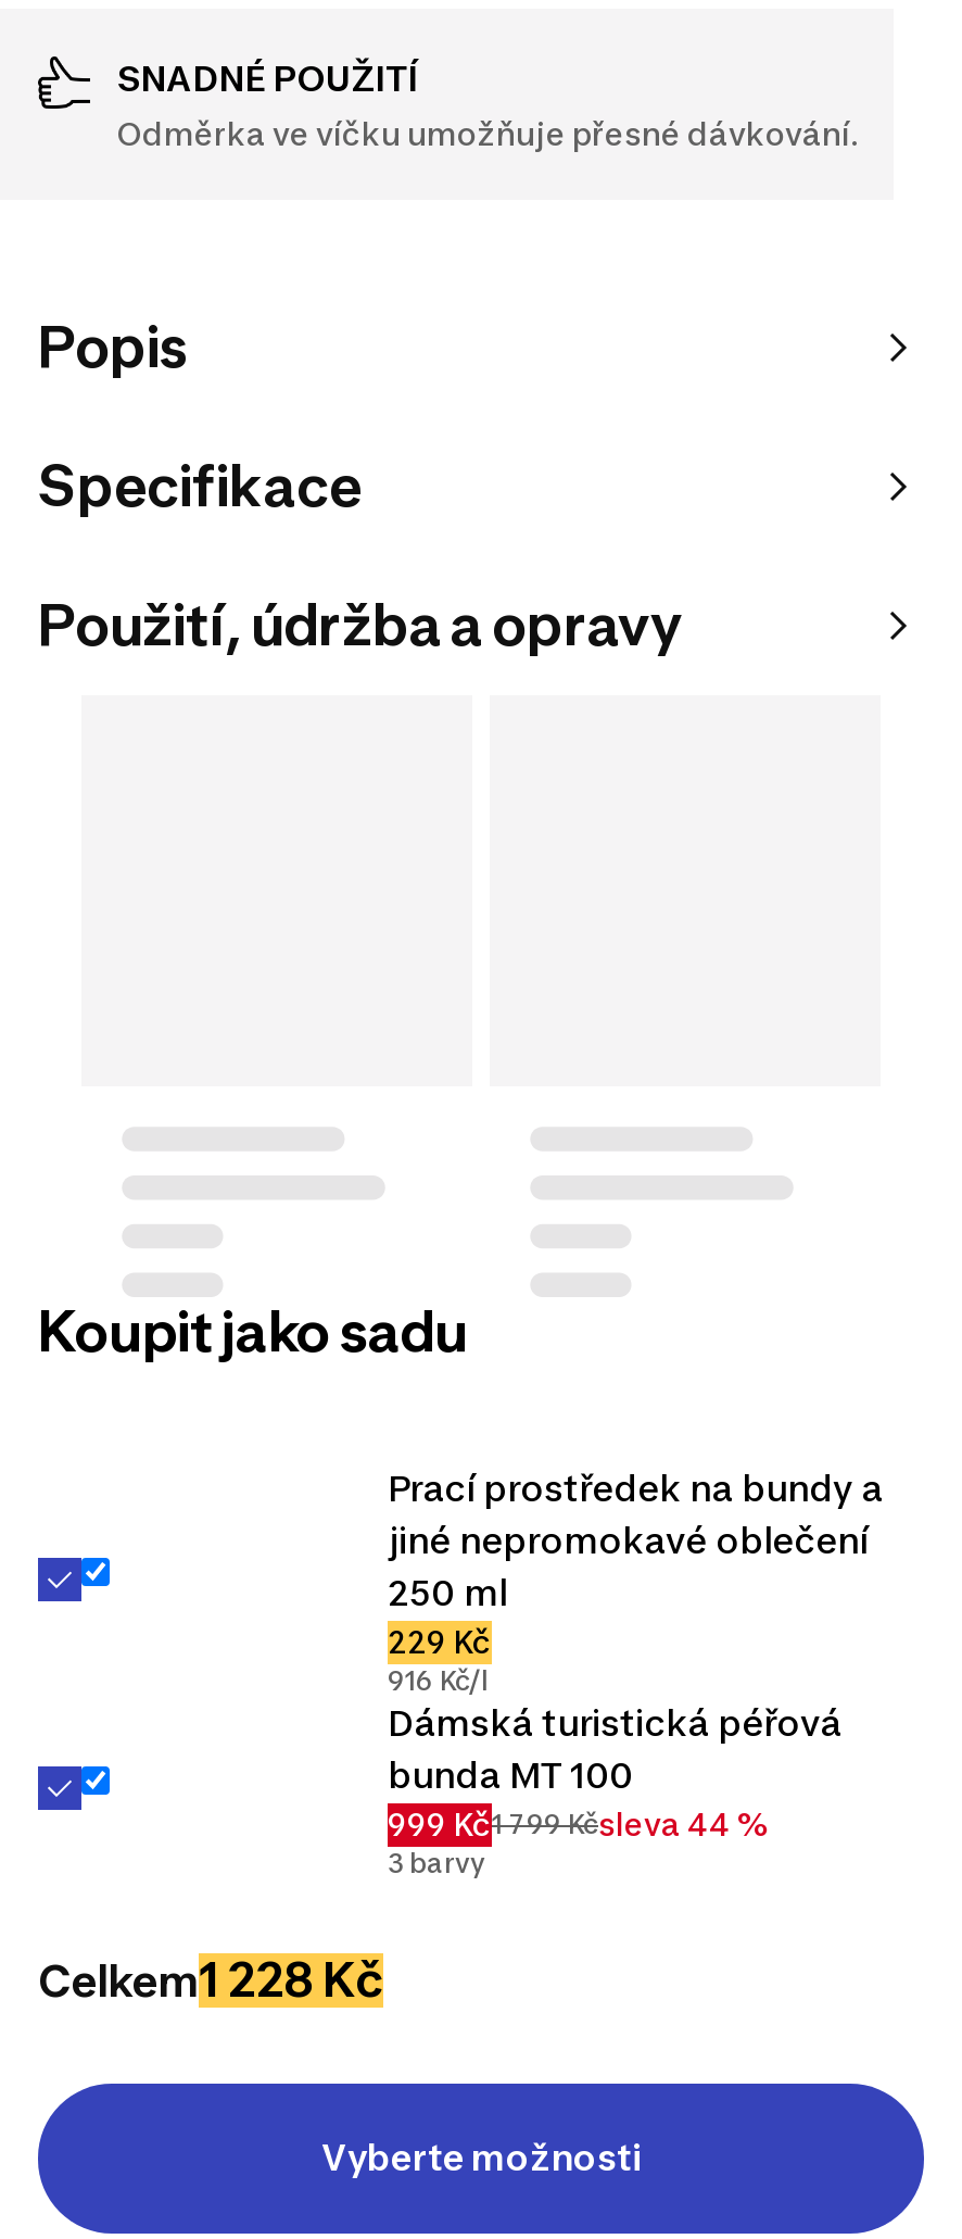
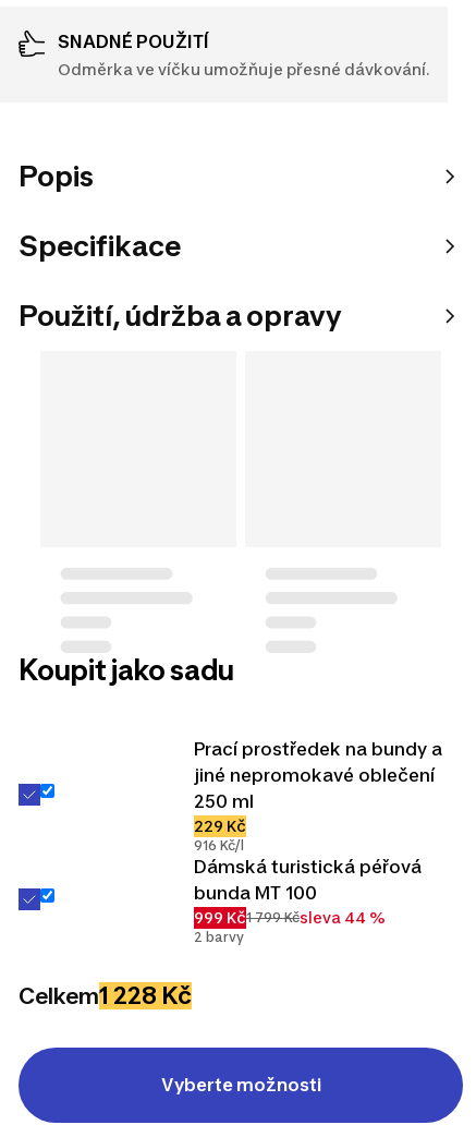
- 3 barvy
+ 2 barvy
